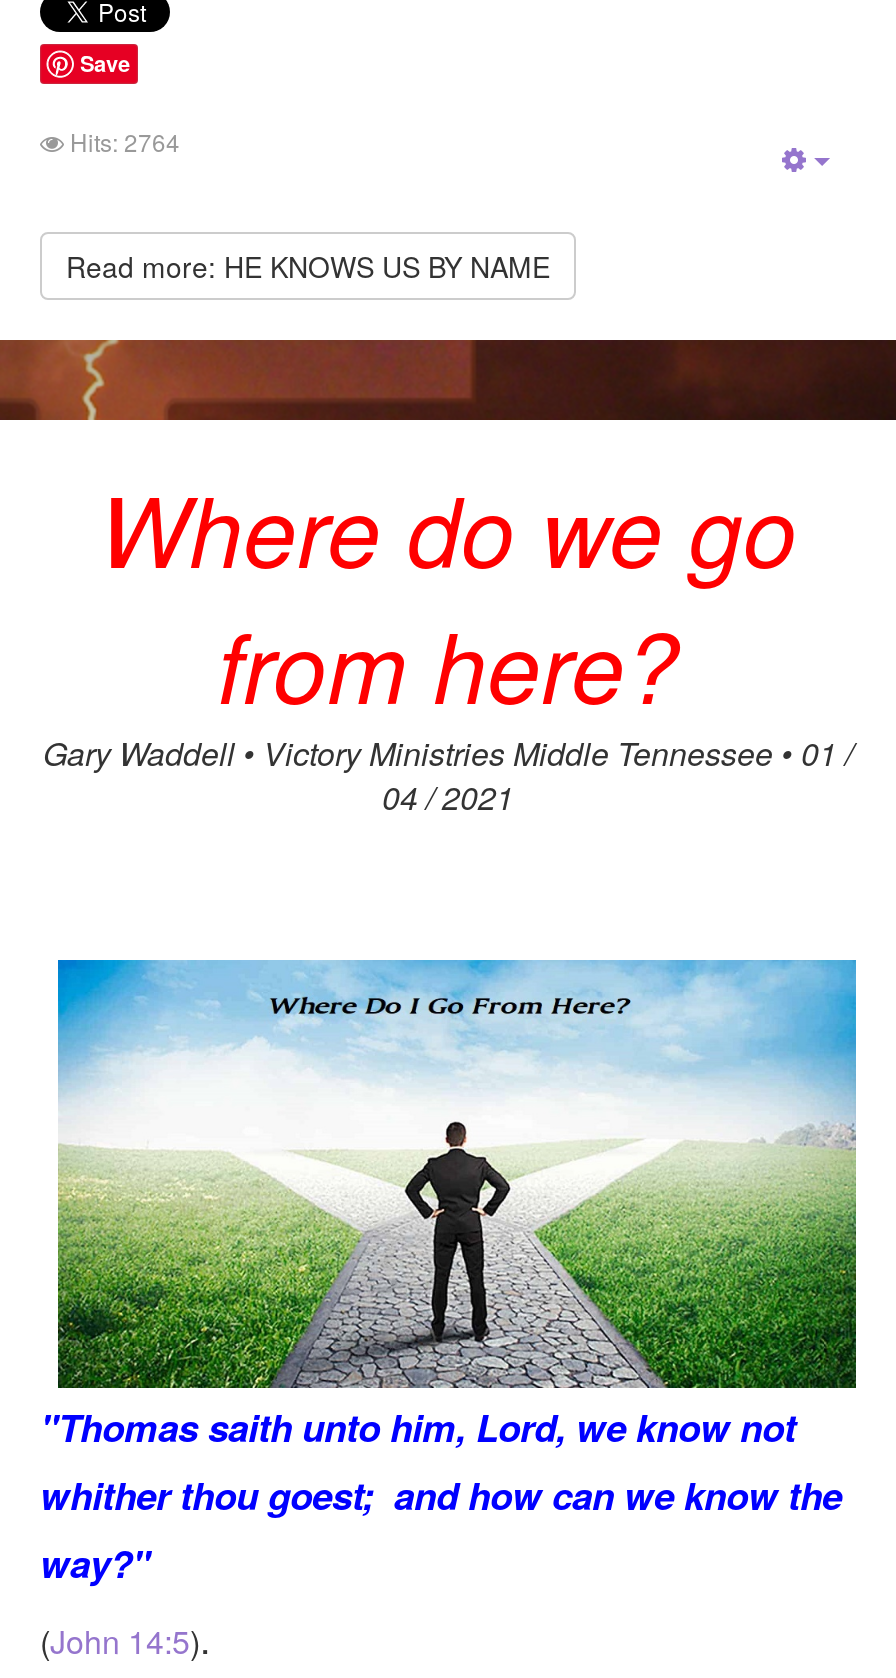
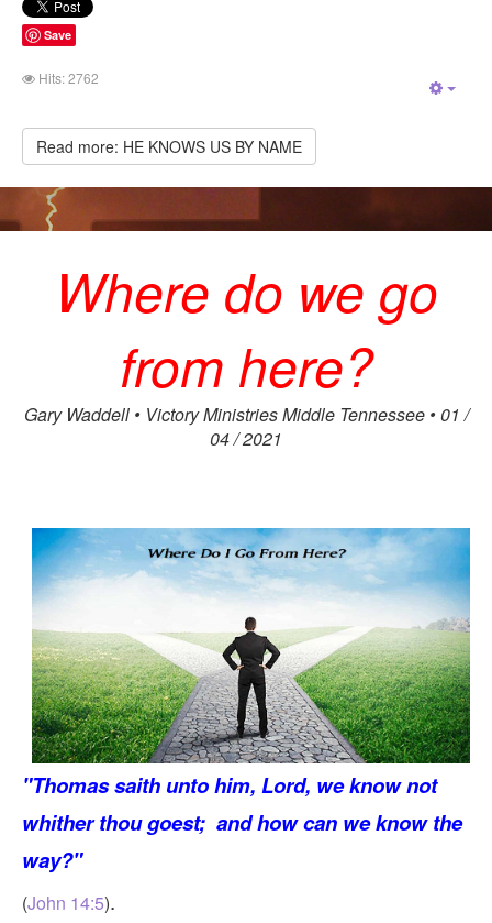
- Hits: 2764
+ Hits: 2762
